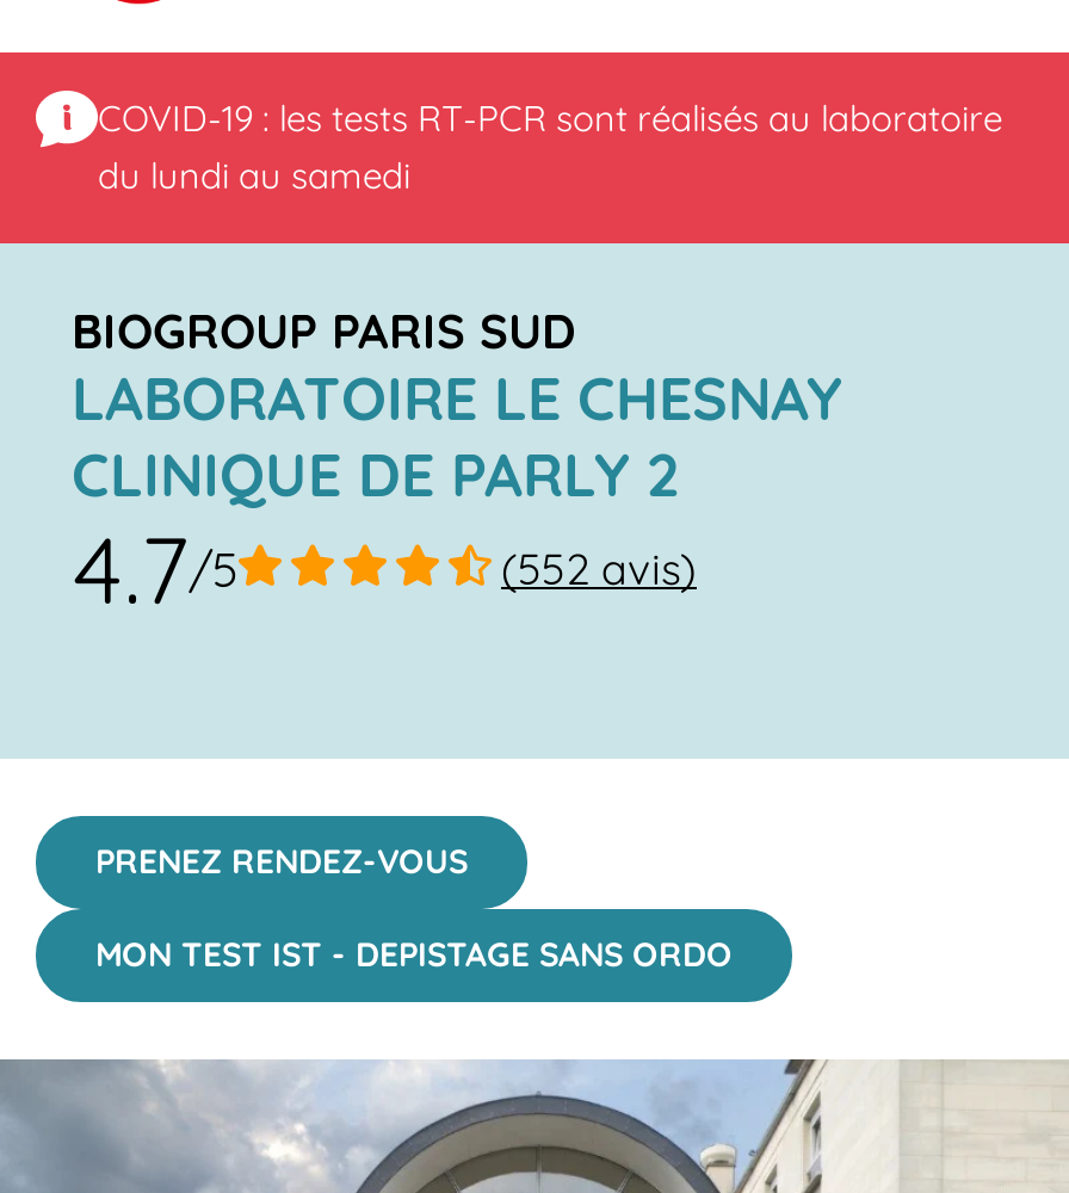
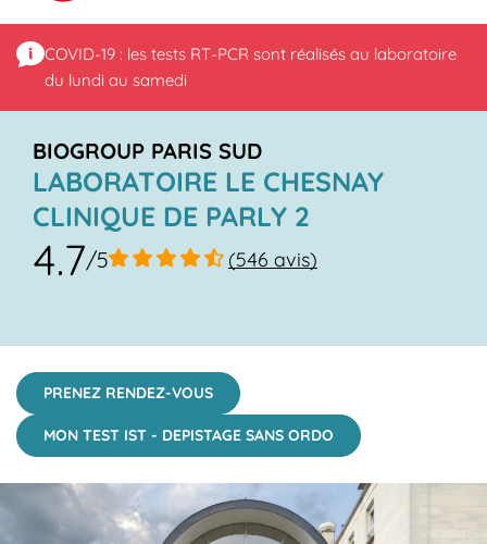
- (552 avis)
+ (546 avis)
